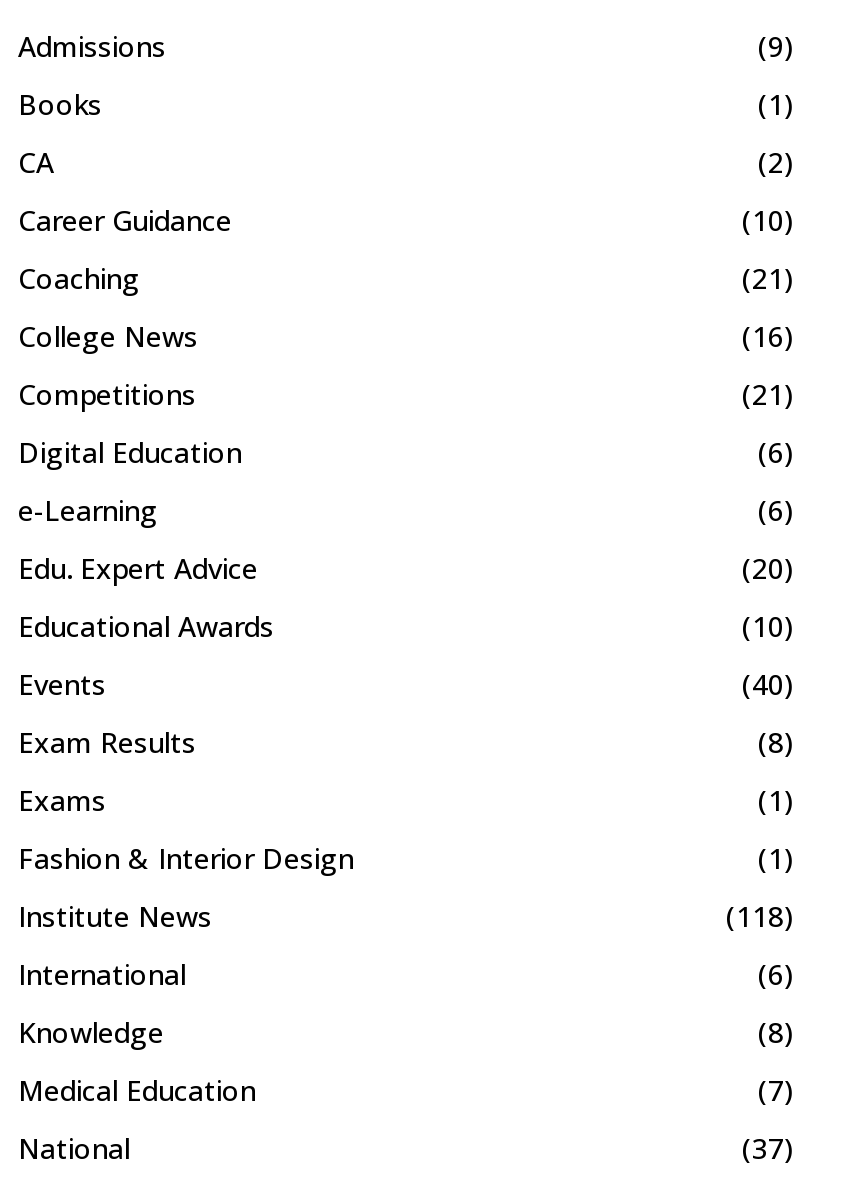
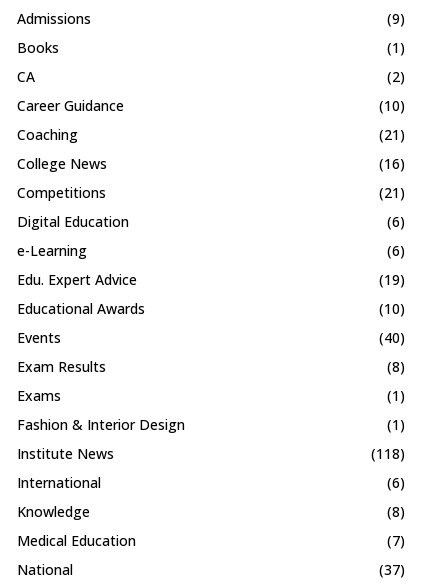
- (20)
+ (19)
